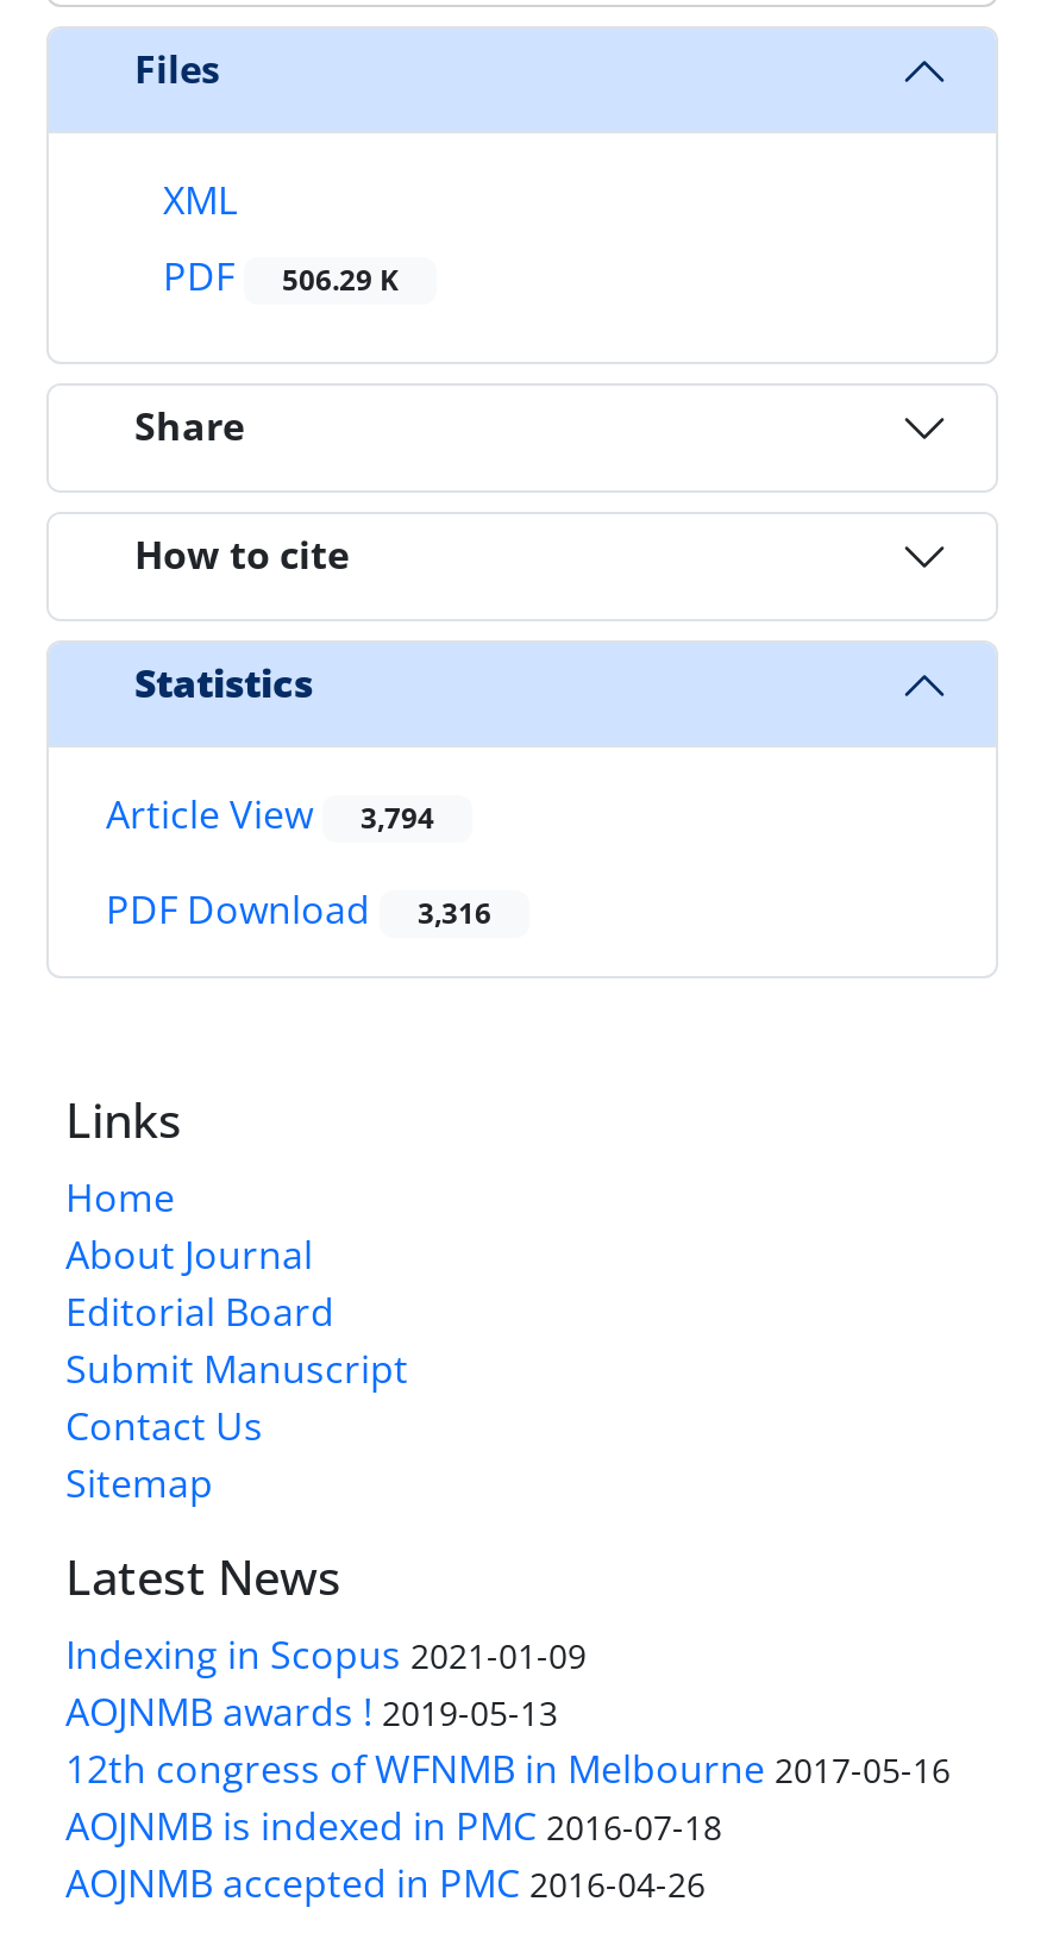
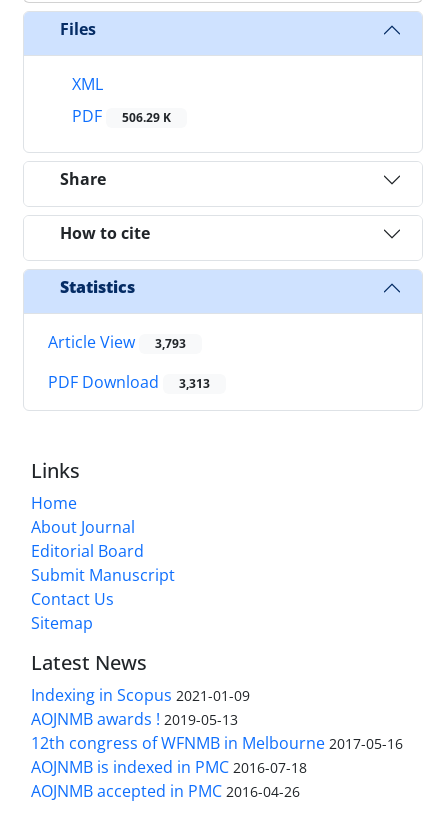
- Article View 3,794
+ Article View 3,793

- PDF Download 3,316
+ PDF Download 3,313
